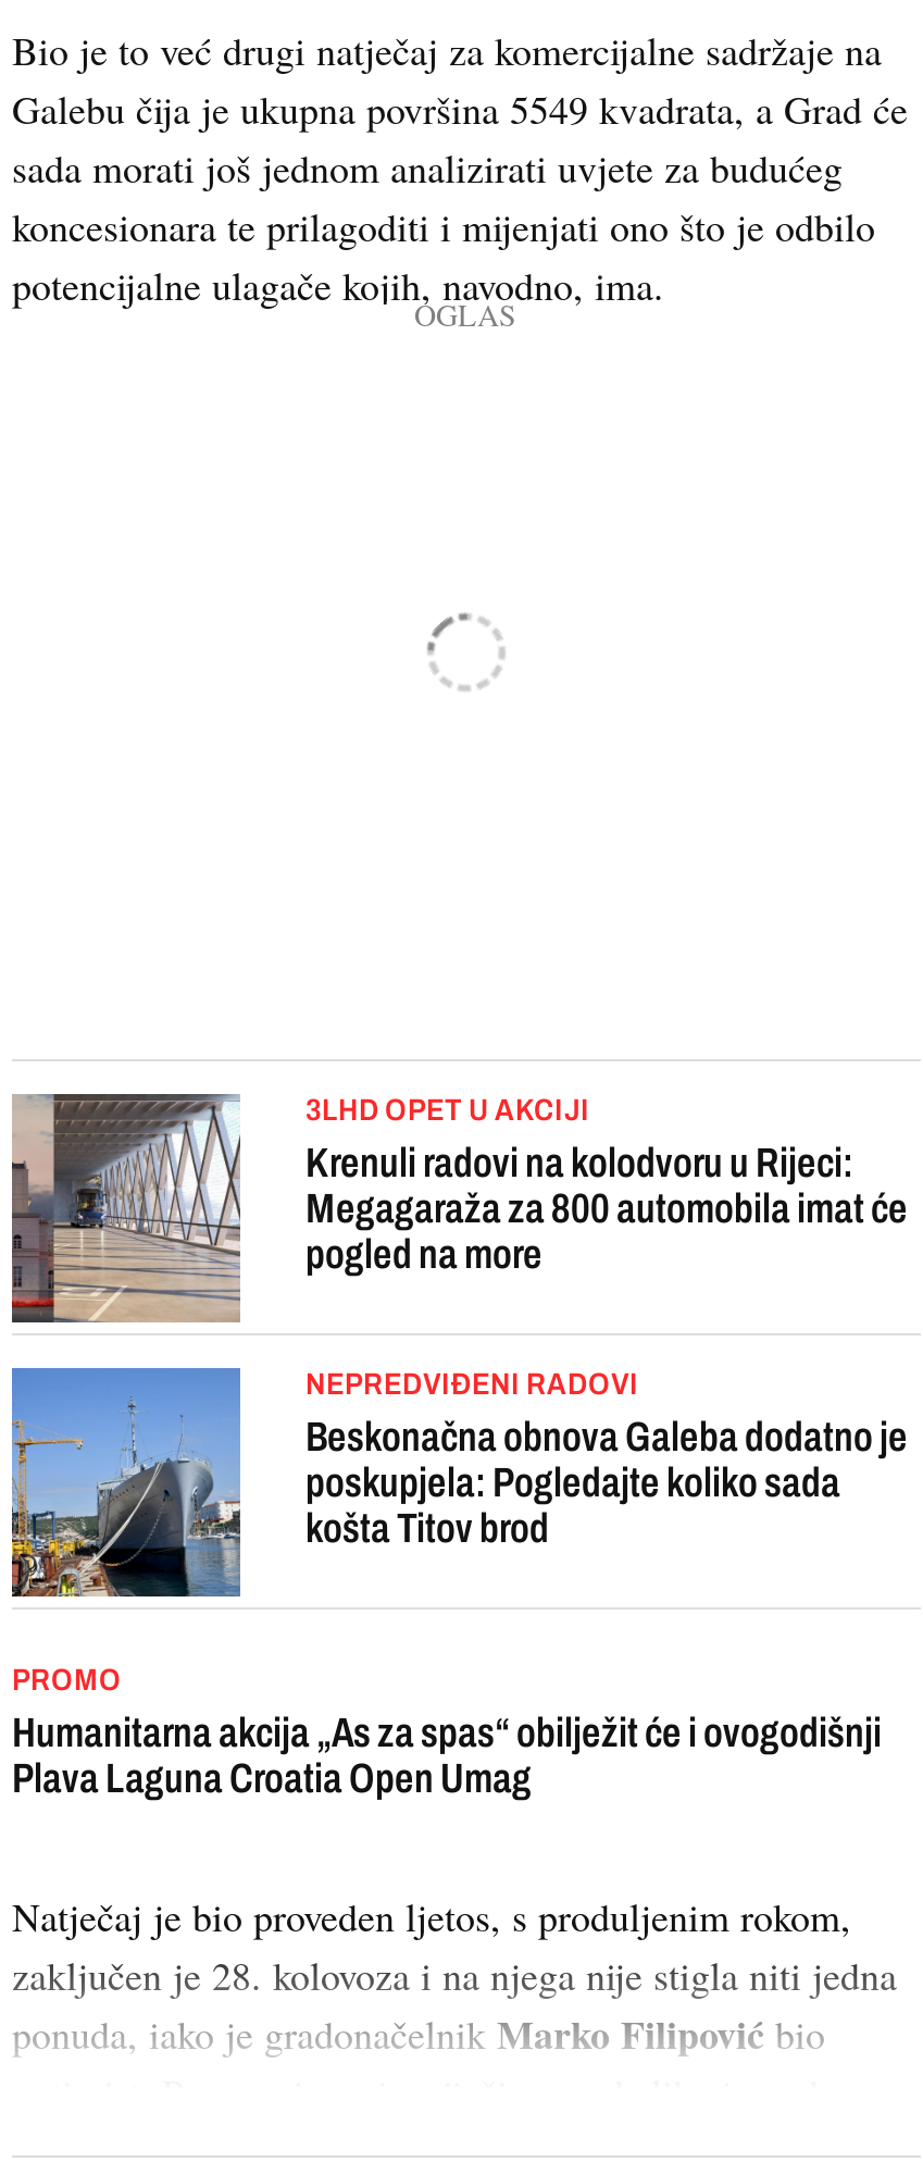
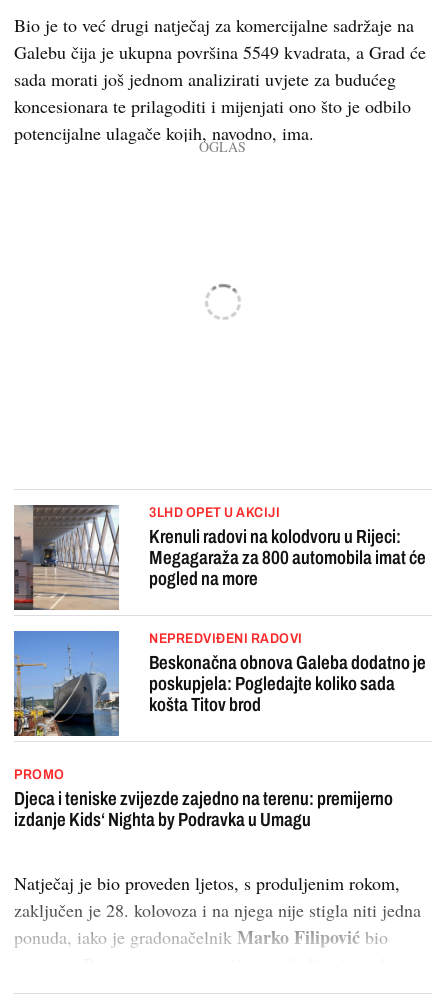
- Humanitarna akcija „As za spas“ obilježit će i ovogodišnji
- Plava Laguna Croatia Open Umag
+ Djeca i teniske zvijezde zajedno na terenu: premijerno
+ izdanje Kids‘ Nighta by Podravka u Umagu
